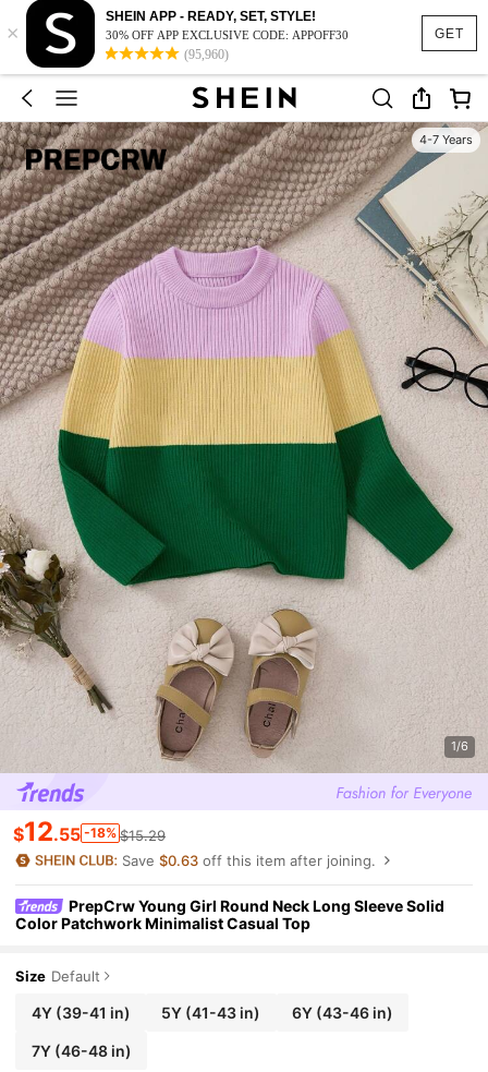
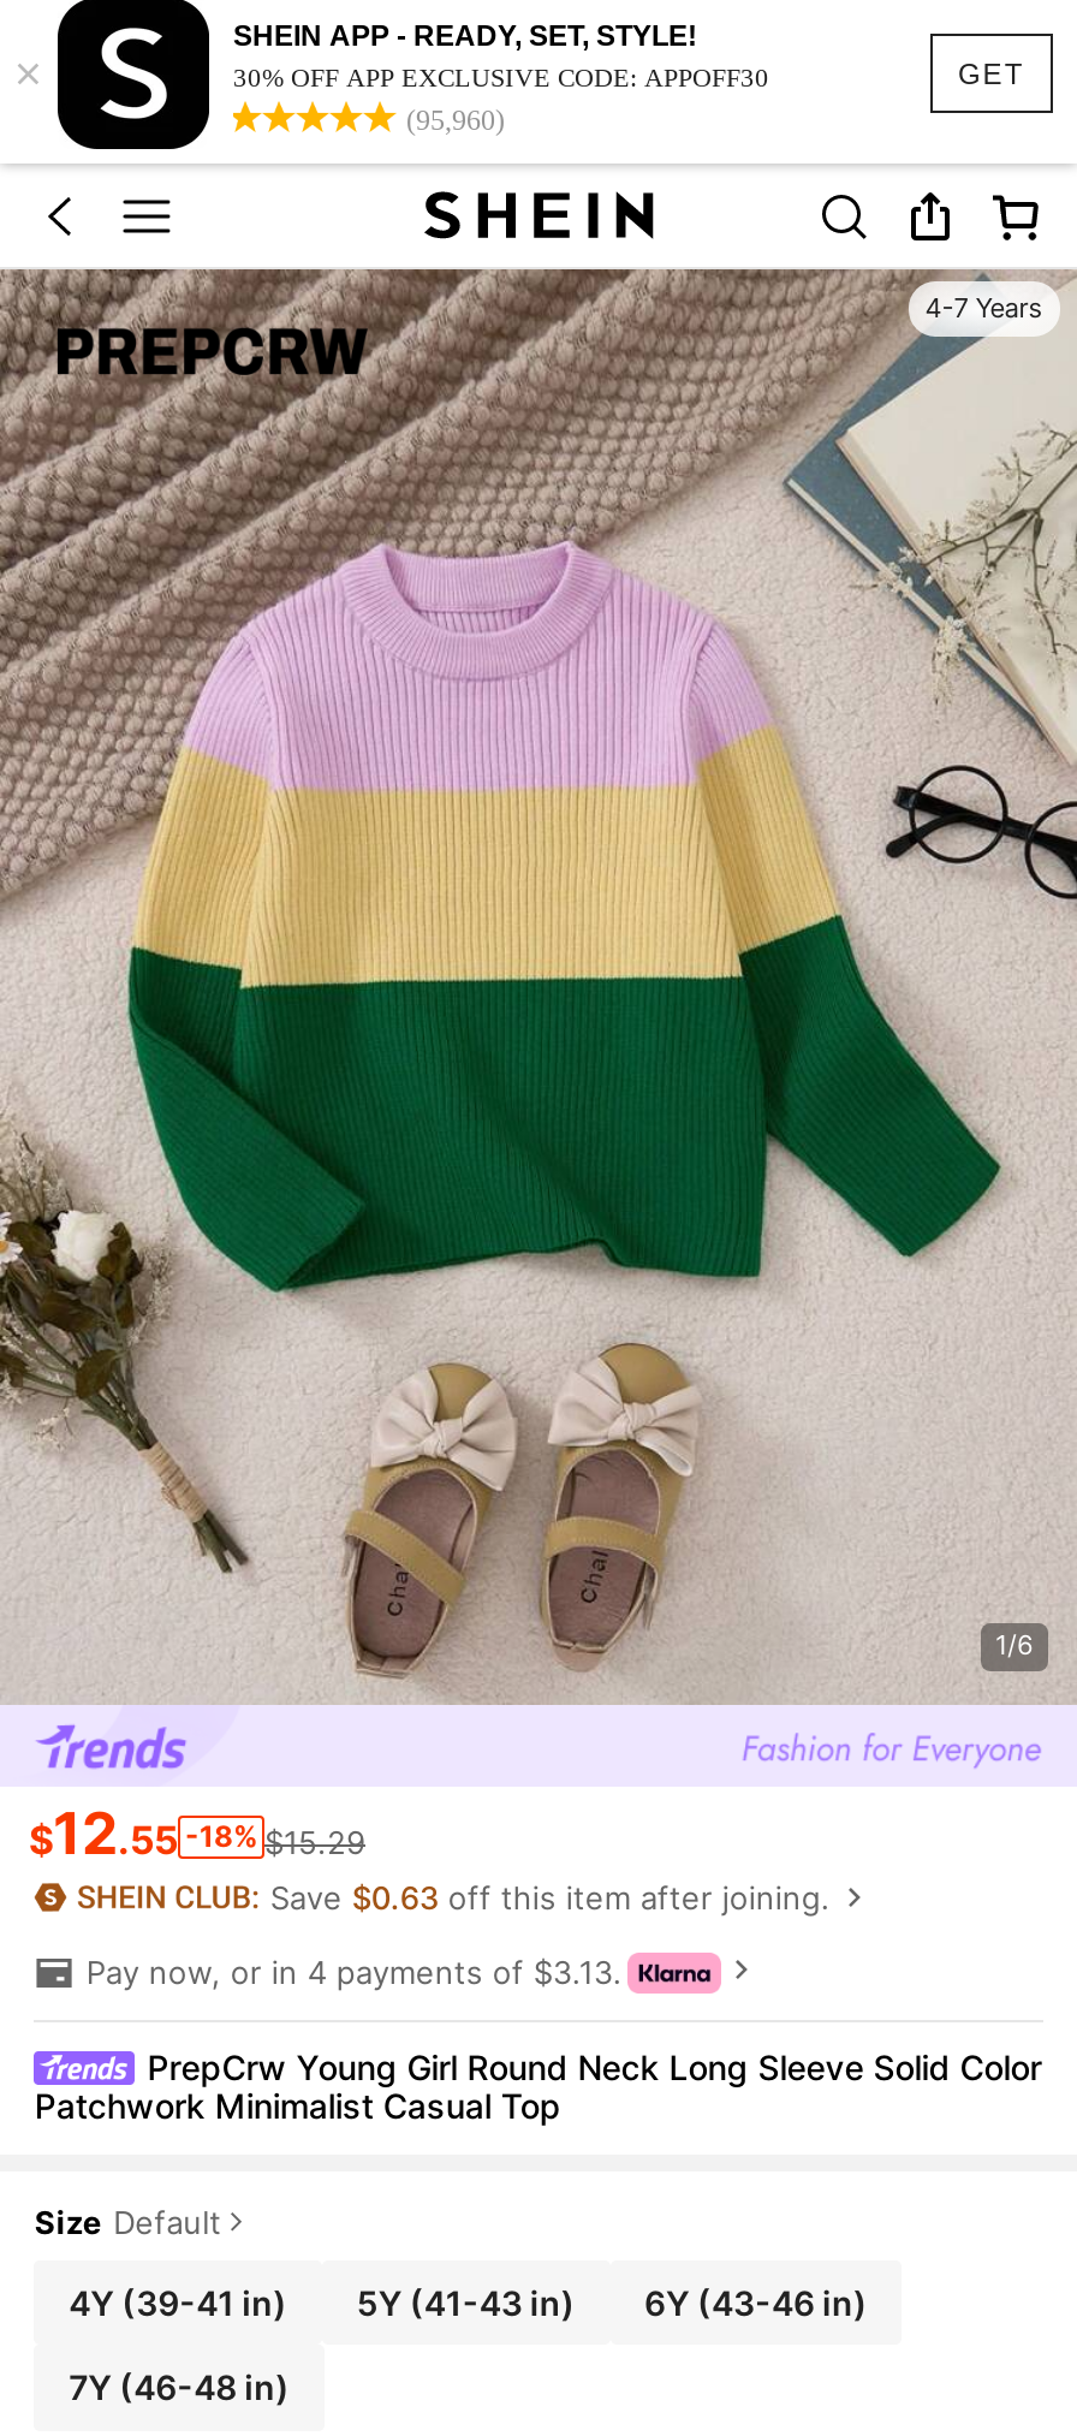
- PrepCrw Young Girl Round Neck Long Sleeve Solid
- Color Patchwork Minimalist Casual Top
+ Pay now, or in 4 payments of $3.13.
+ PrepCrw Young Girl Round Neck Long Sleeve Solid Color
+ Patchwork Minimalist Casual Top
